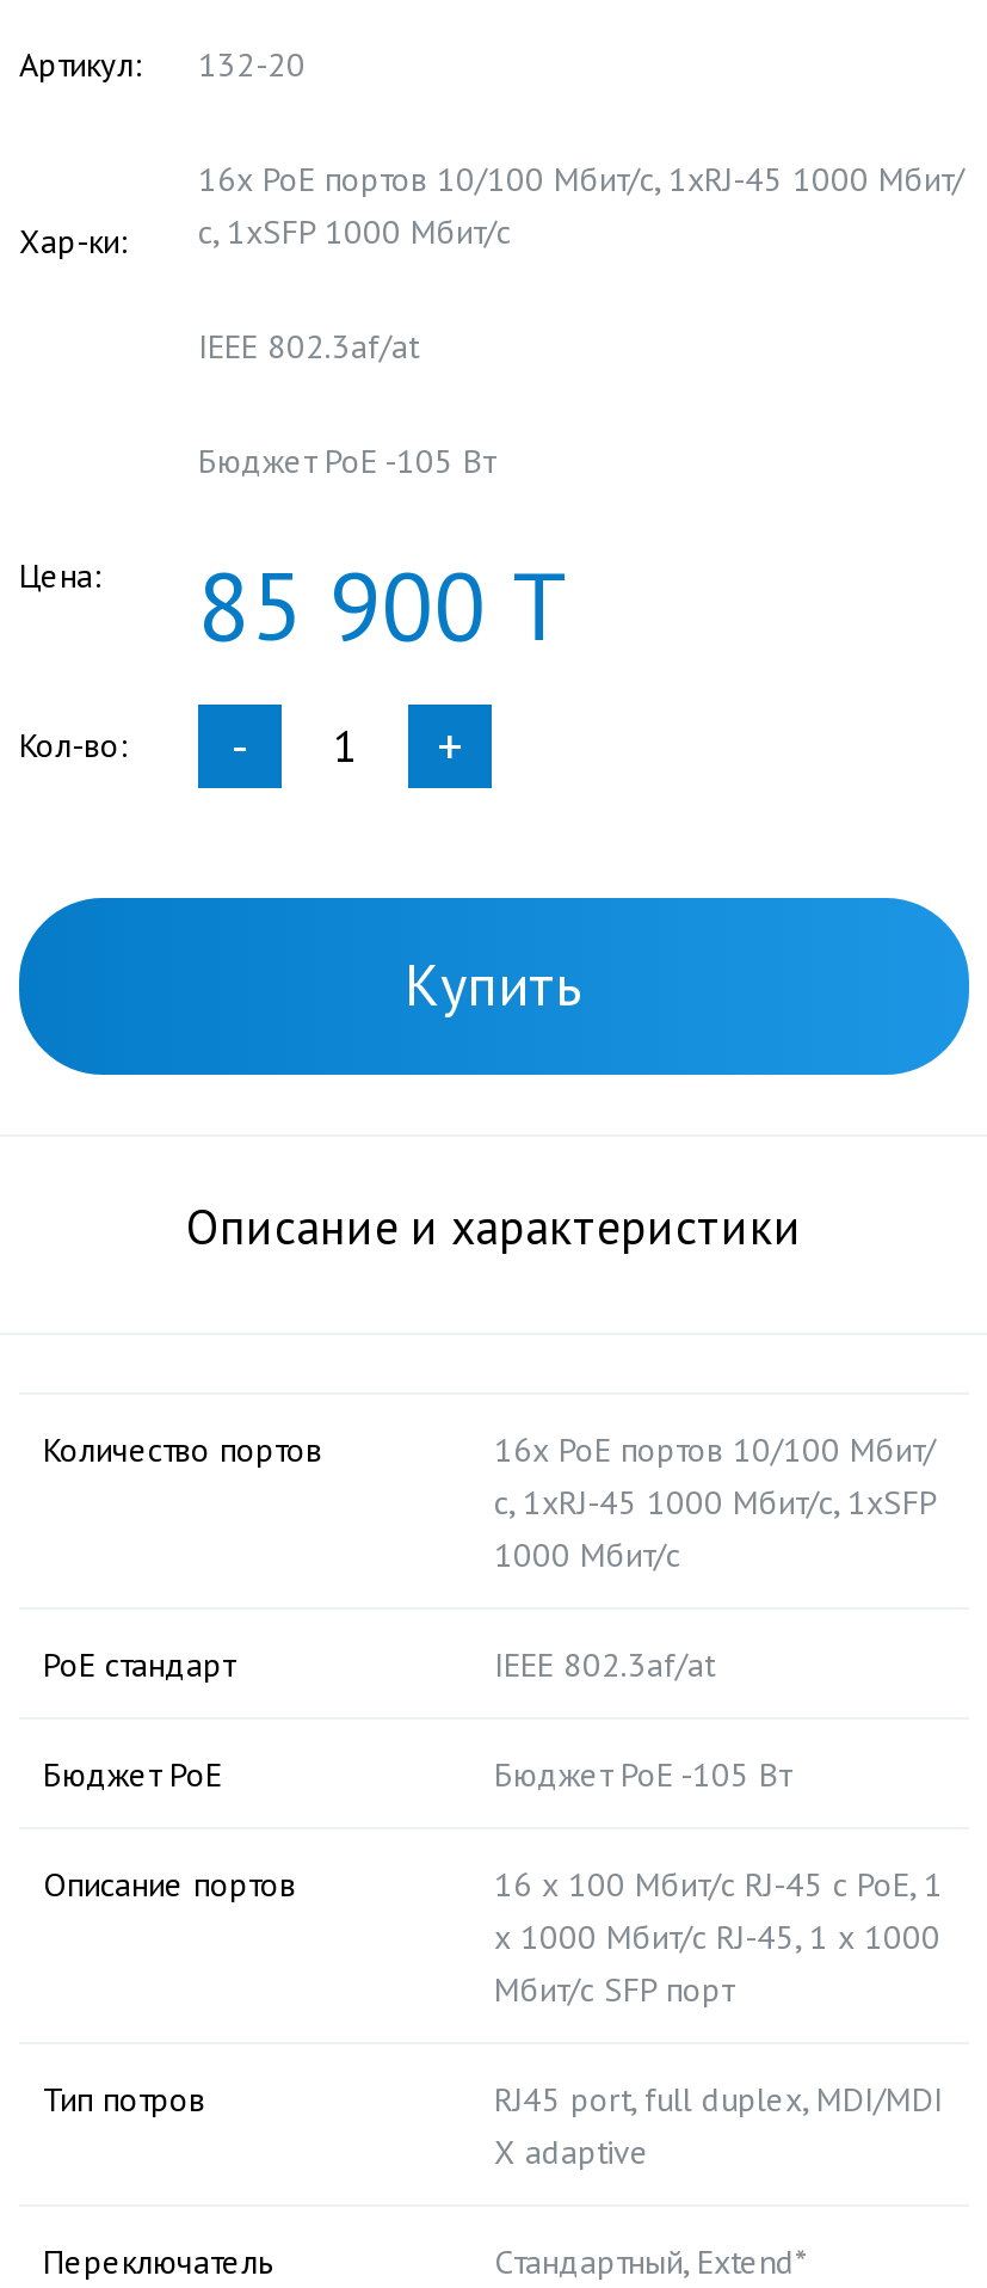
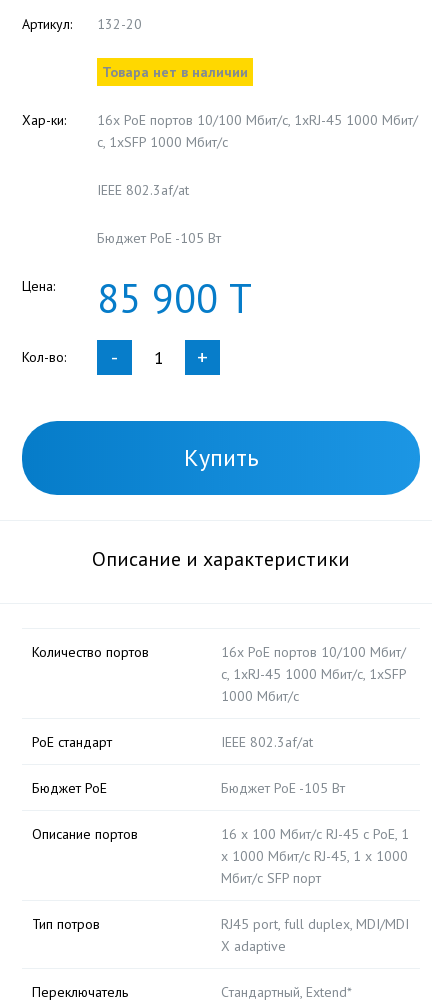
+ Товара нет в наличии
